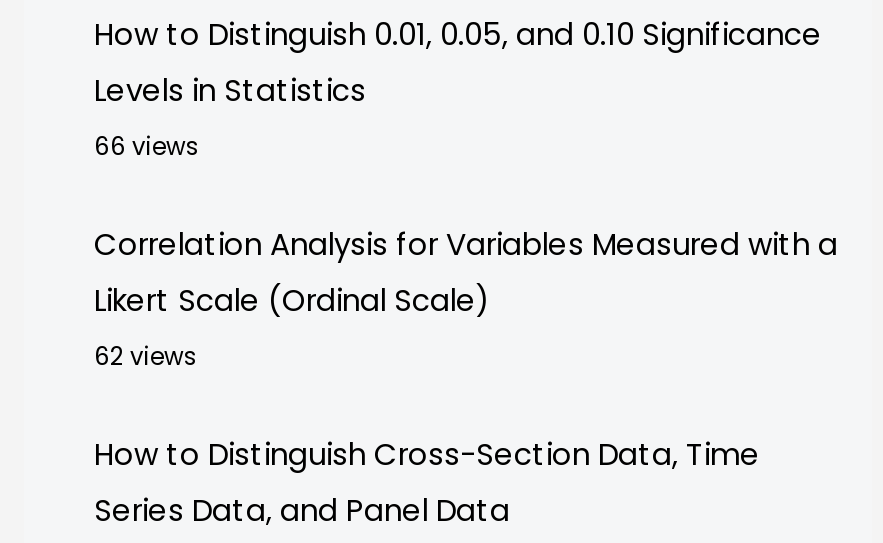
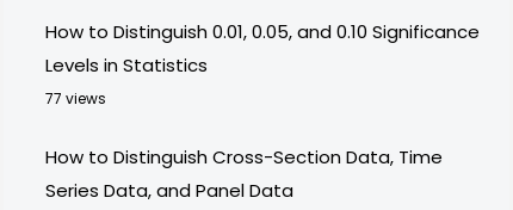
- 66 views
- Correlation Analysis for Variables Measured with a
- Likert Scale (Ordinal Scale)
- 62 views
+ 77 views
